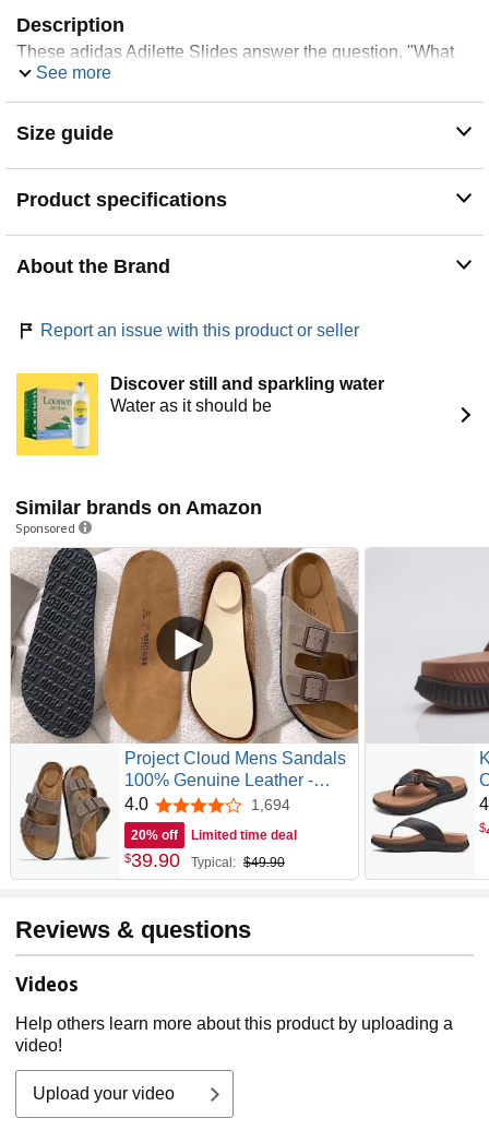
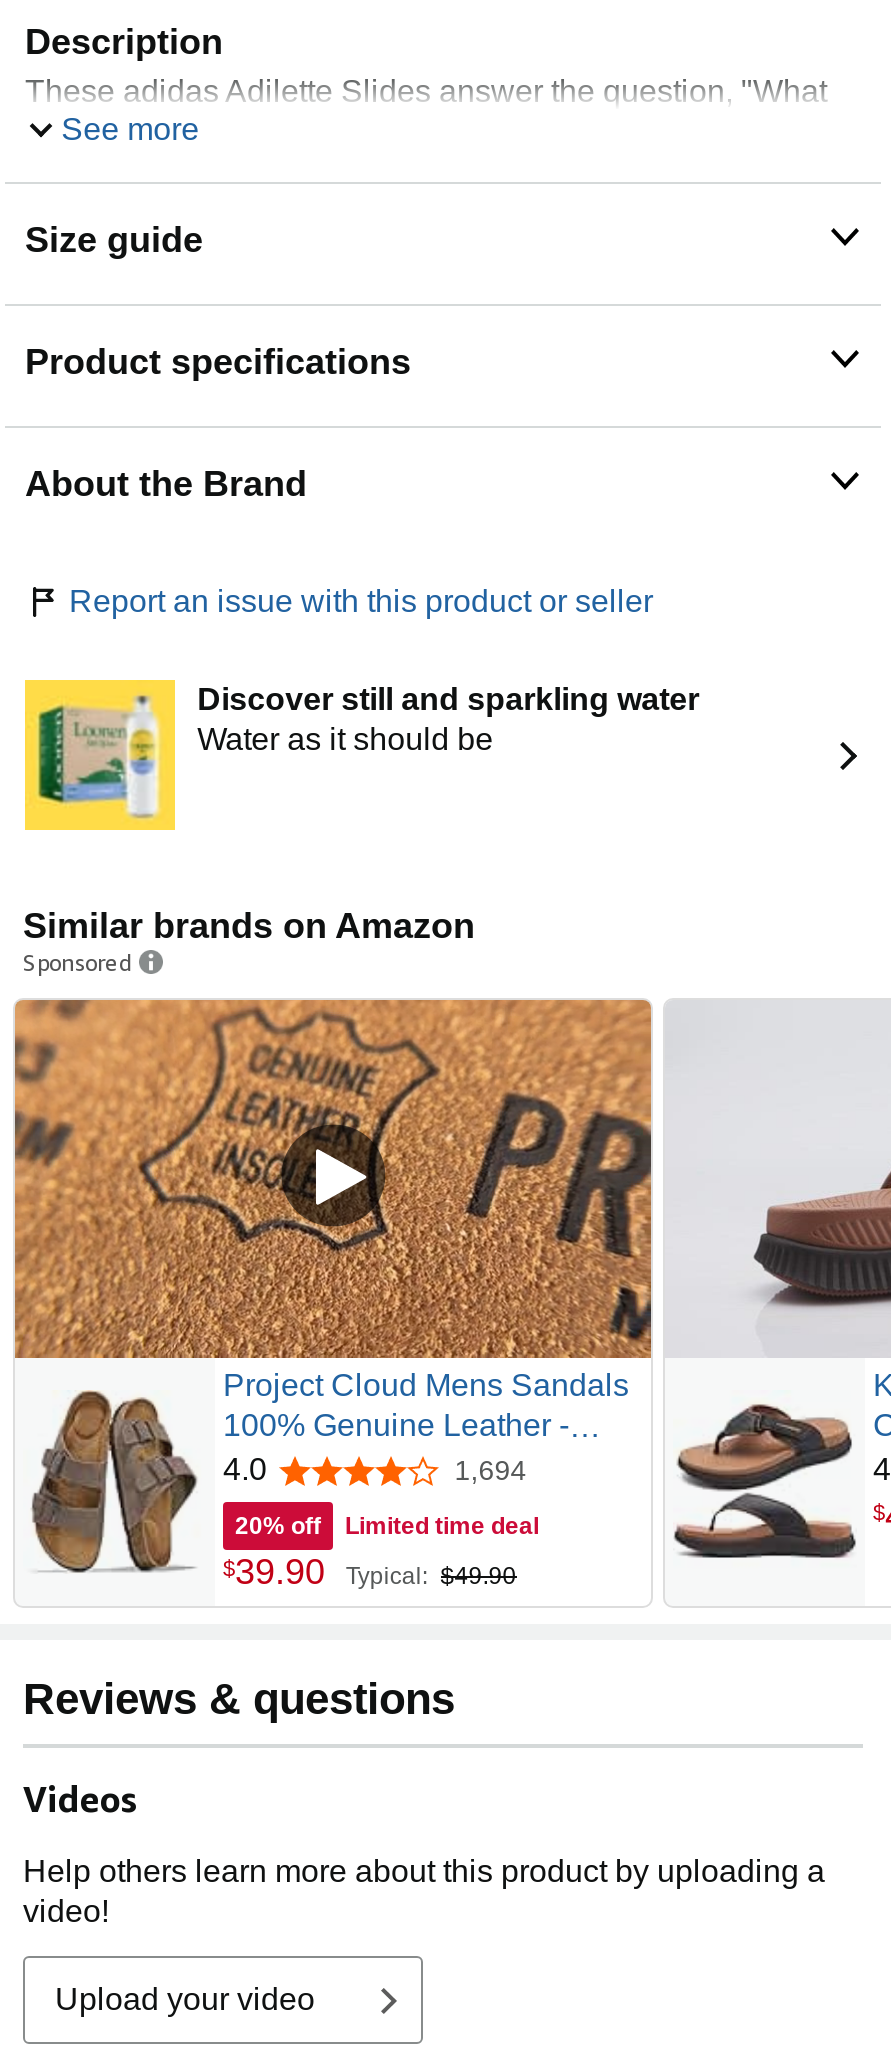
- [image]
+ [image]
